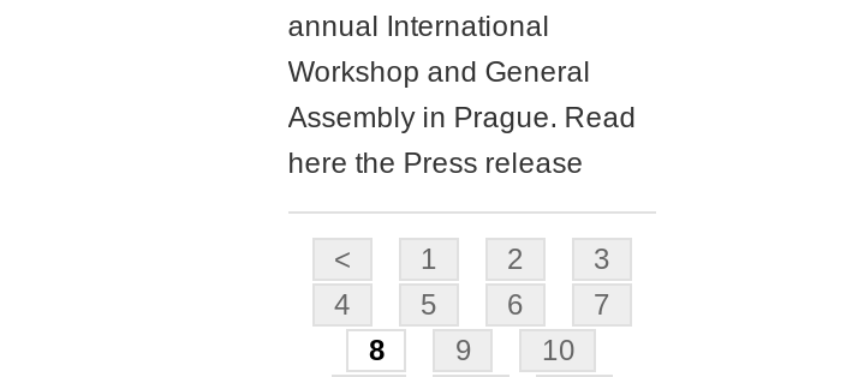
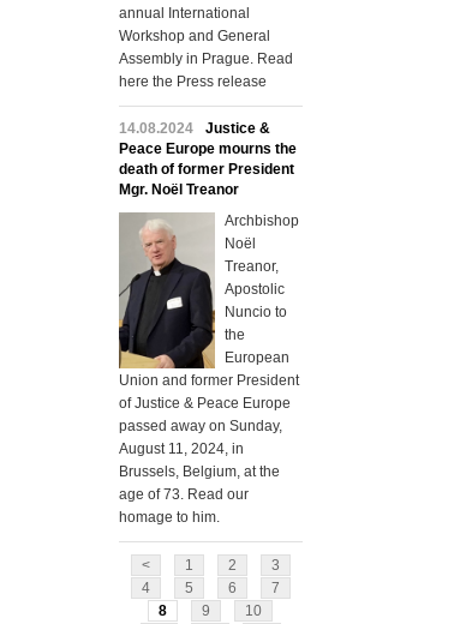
+ [image]
+ 14.08.2024 Justice &
+ Peace Europe mourns the
+ death of former President
+ Mgr. Noël Treanor
+ Archbishop
+ Noël
+ Treanor,
+ Apostolic
+ Nuncio to
+ the
+ European
+ Union and former President
+ of Justice & Peace Europe
+ passed away on Sunday,
+ August 11, 2024, in
+ Brussels, Belgium, at the
+ age of 73. Read our
+ homage to him.
